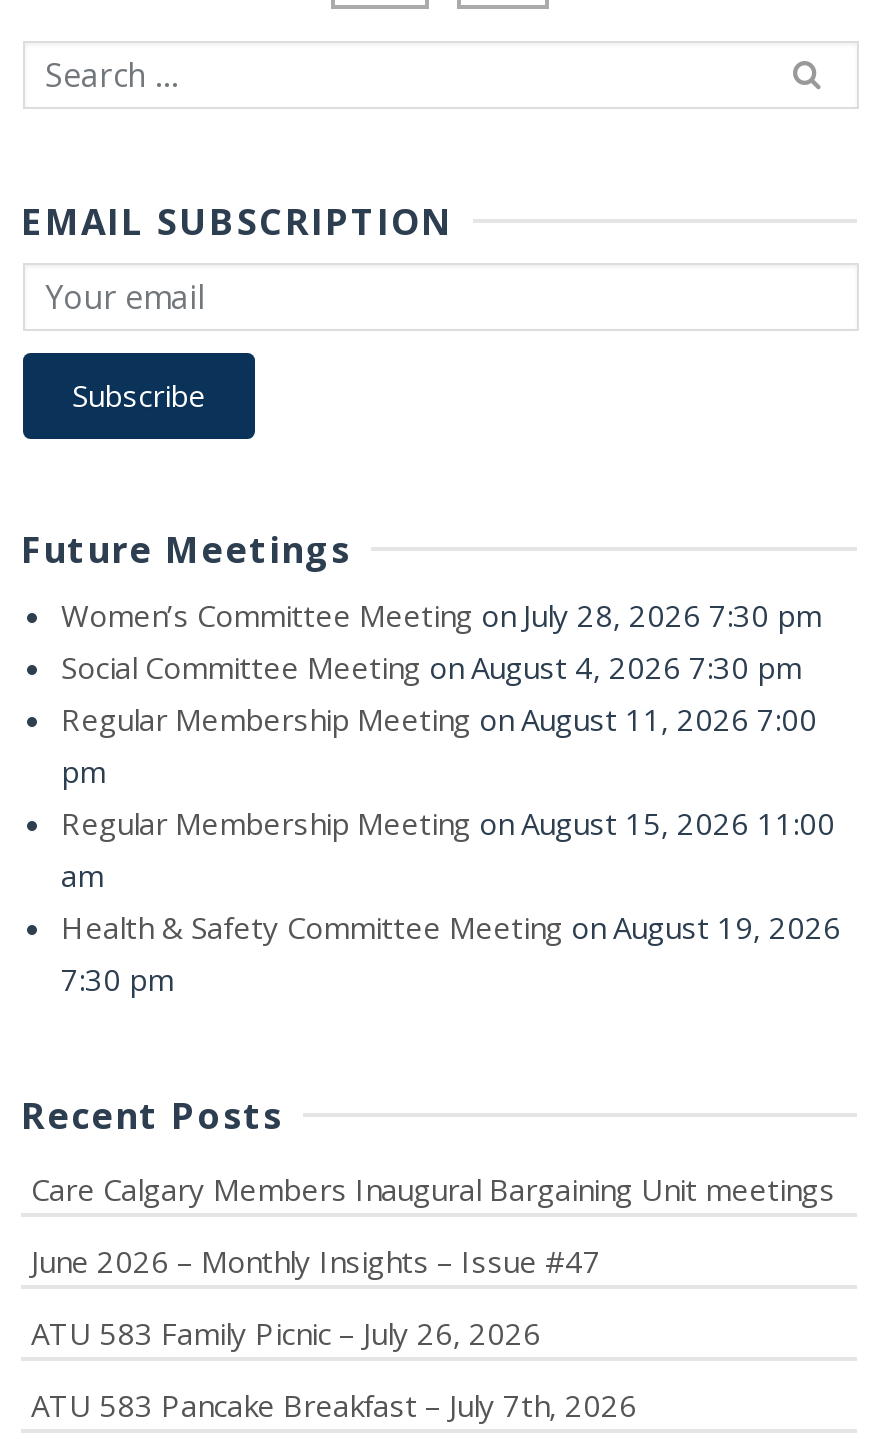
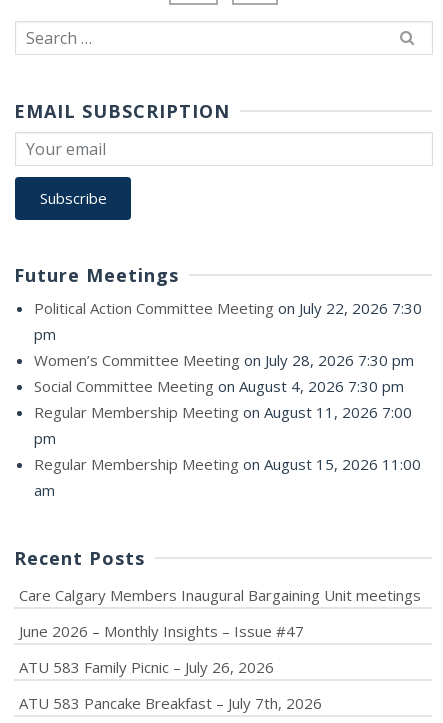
+ Political Action Committee Meeting on July 22, 2026 7:30
+ pm

moved down: Women’s Committee Meeting on July 28, 2026 7:30 pm | Social Committee Meeting on August 4, 2026 7:30 pm | Regular Membership Meeting on August 11, 2026 7:00 | pm | Regular Membership Meeting on August 15, 2026 11:00 | am

- Health & Safety Committee Meeting on August 19, 2026
- 7:30 pm
